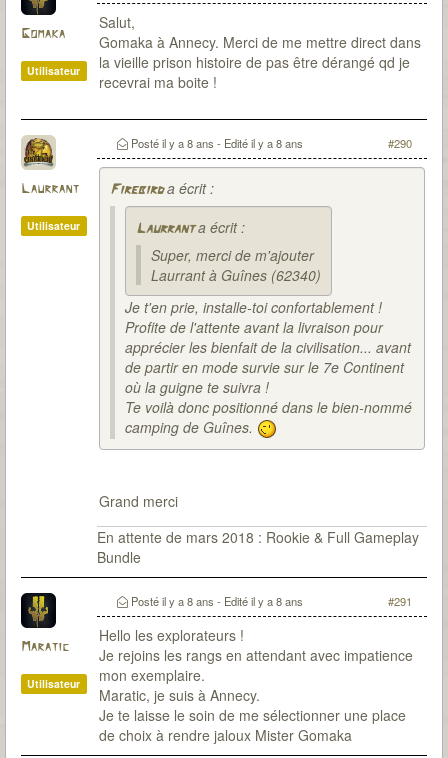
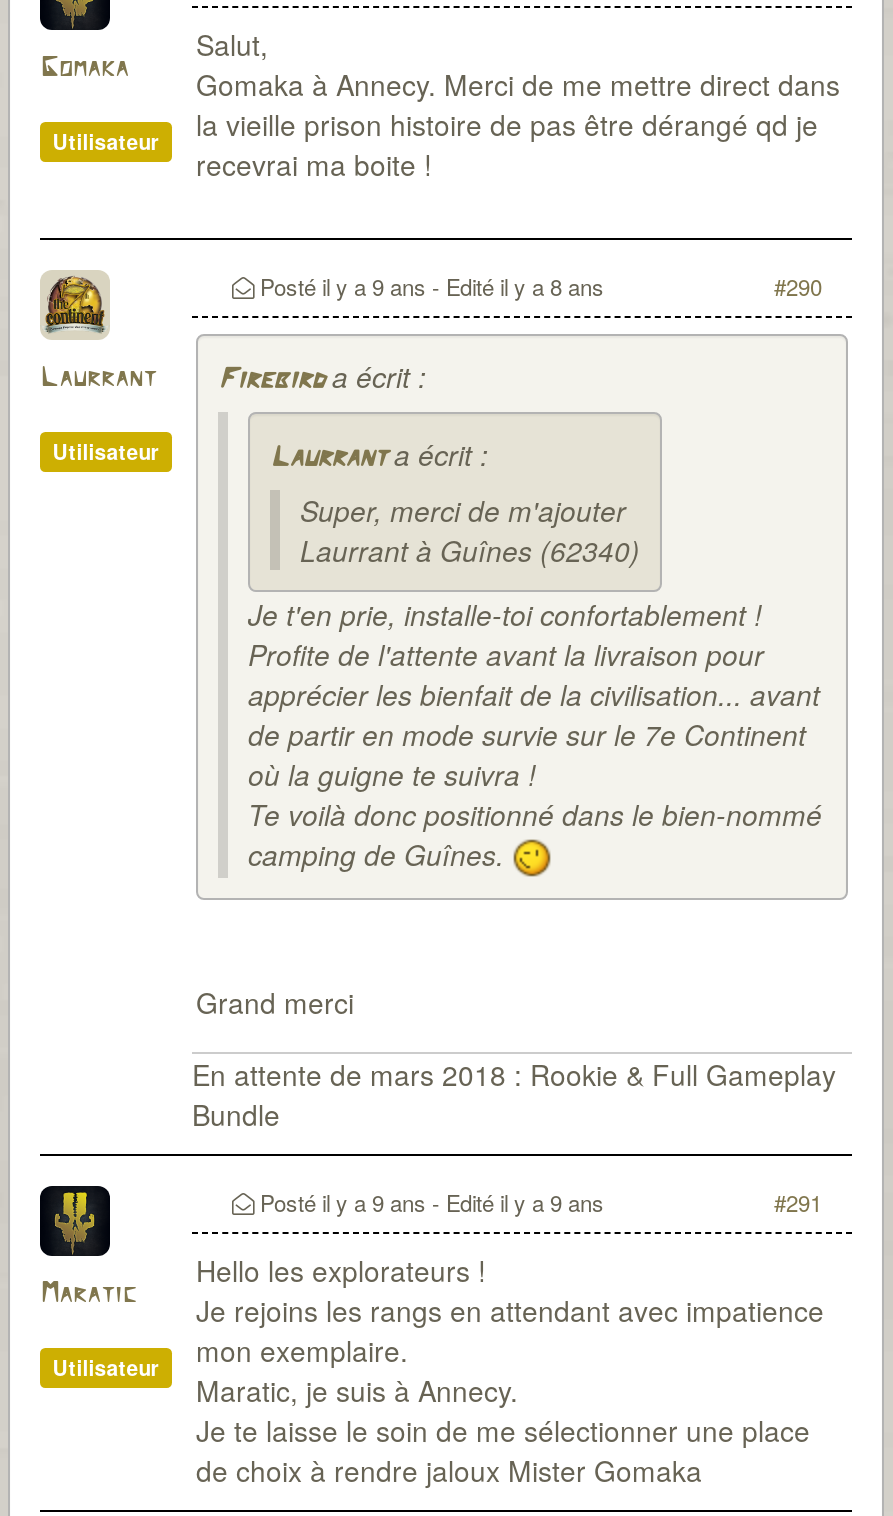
- Posté il y a 8 ans - Edité il y a 8 ans
+ Posté il y a 9 ans - Edité il y a 8 ans

- Posté il y a 8 ans - Edité il y a 8 ans
+ Posté il y a 9 ans - Edité il y a 9 ans
